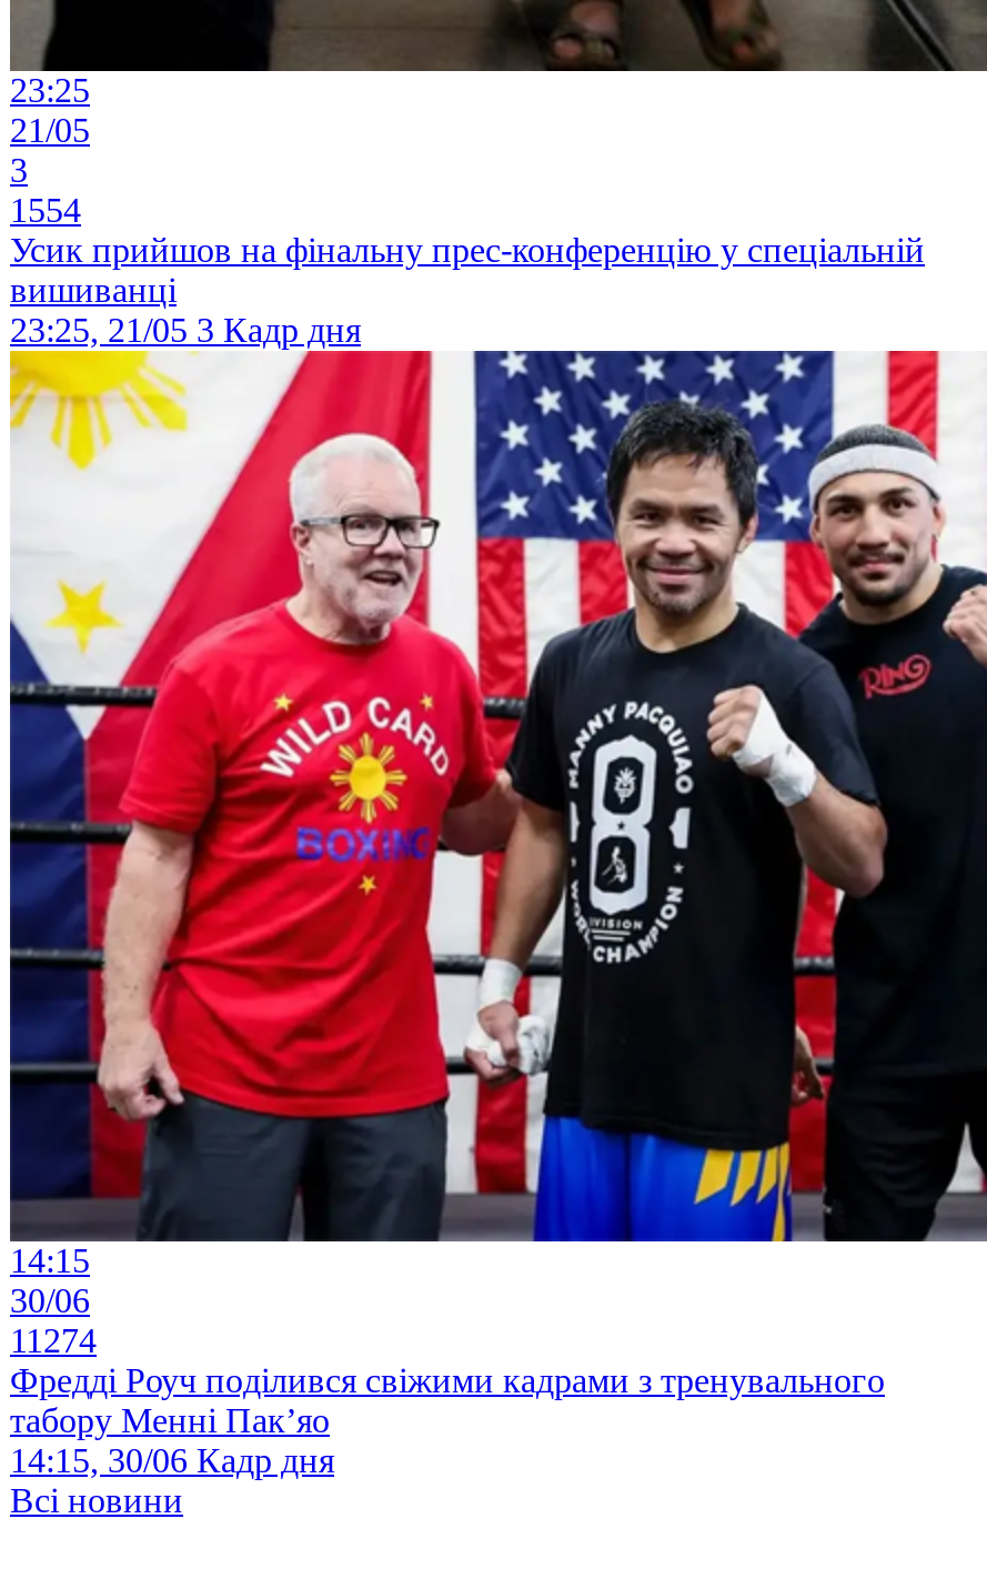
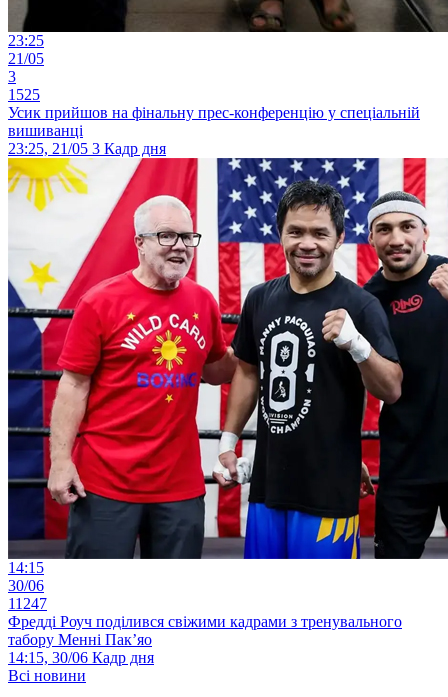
- 1554
+ 1525

- 11274
+ 11247
